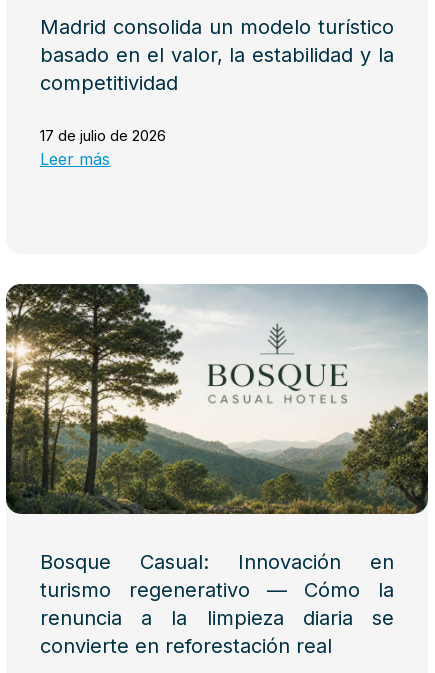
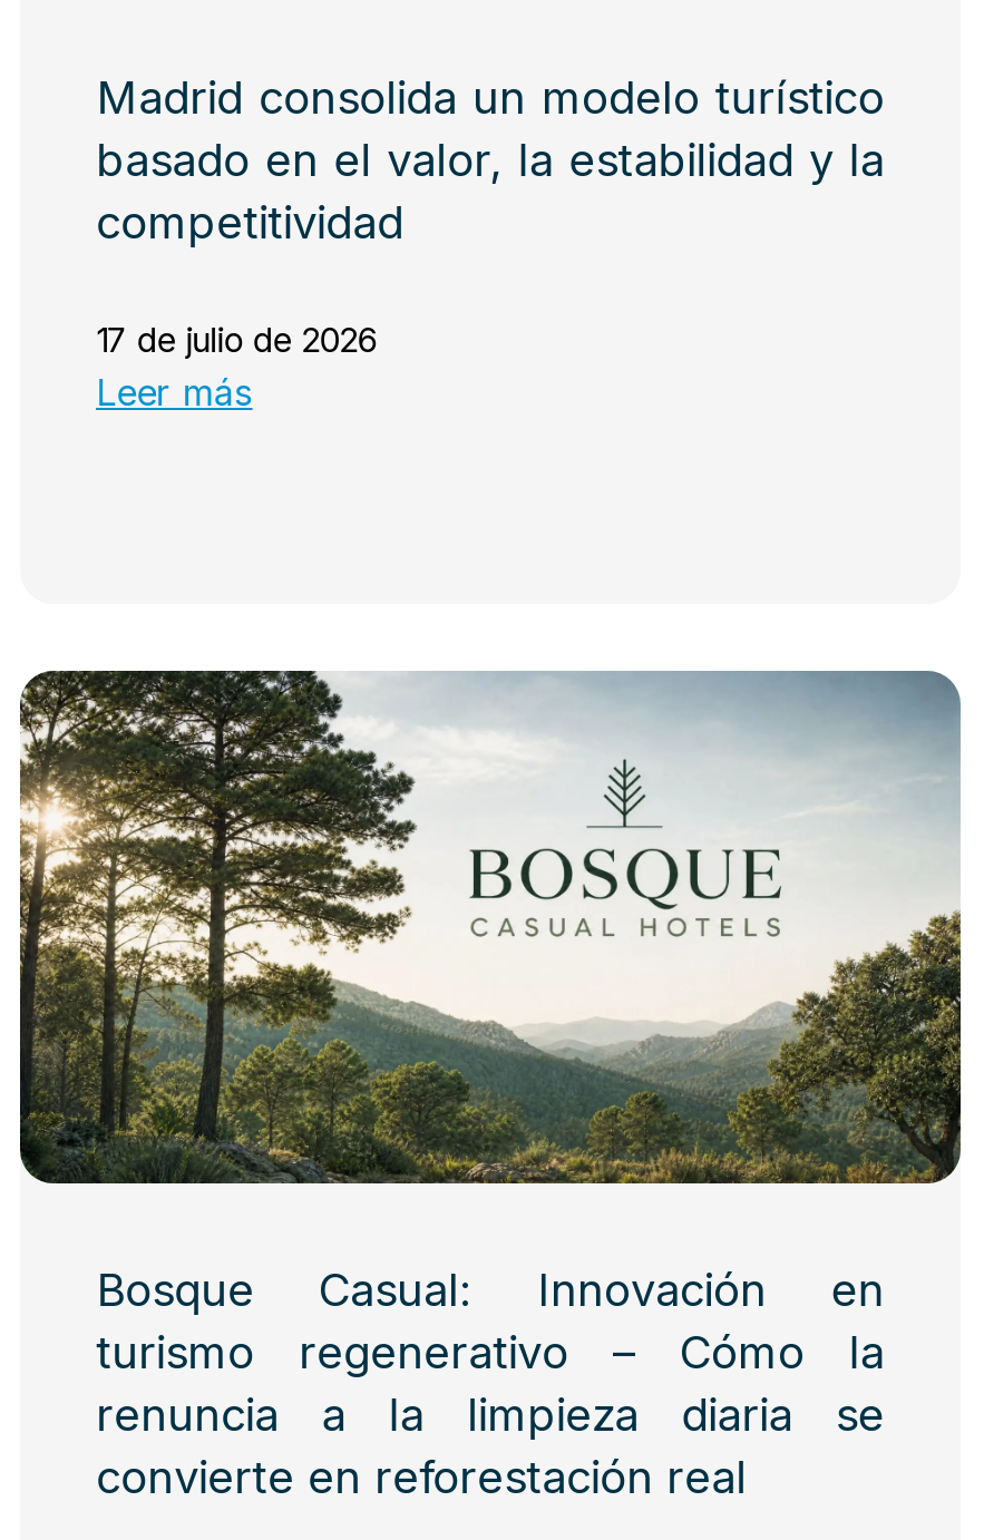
- turismo regenerativo — Cómo la
+ turismo regenerativo – Cómo la
